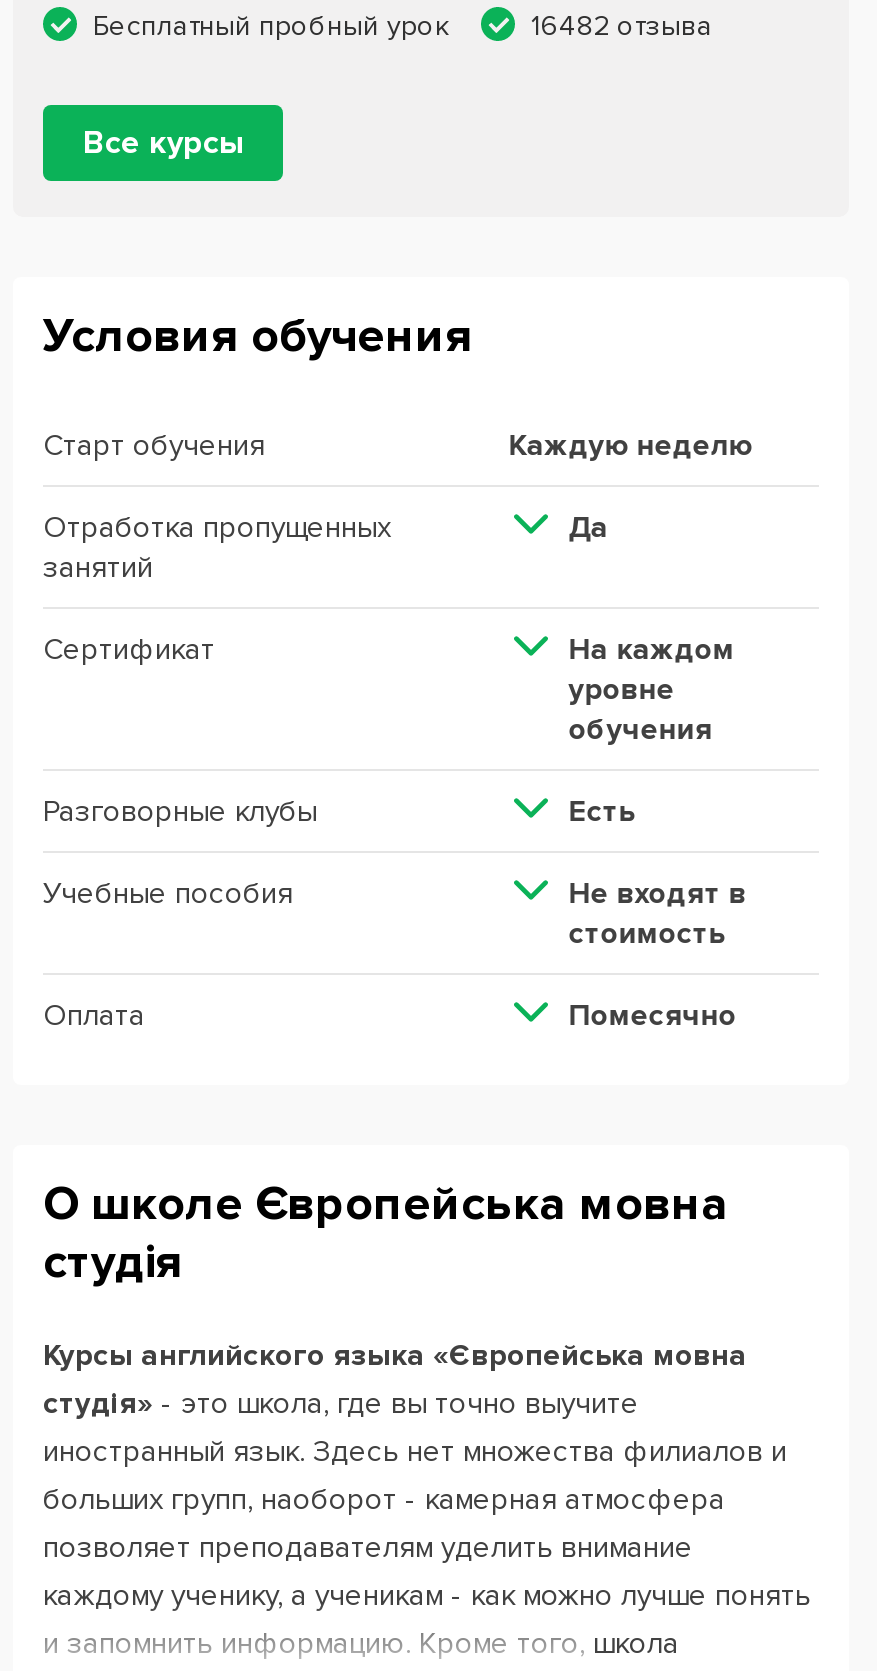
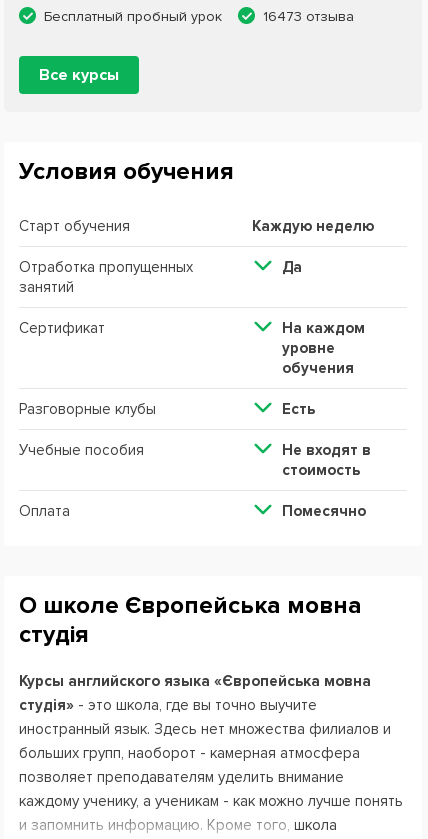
- 16482 отзыва
+ 16473 отзыва
